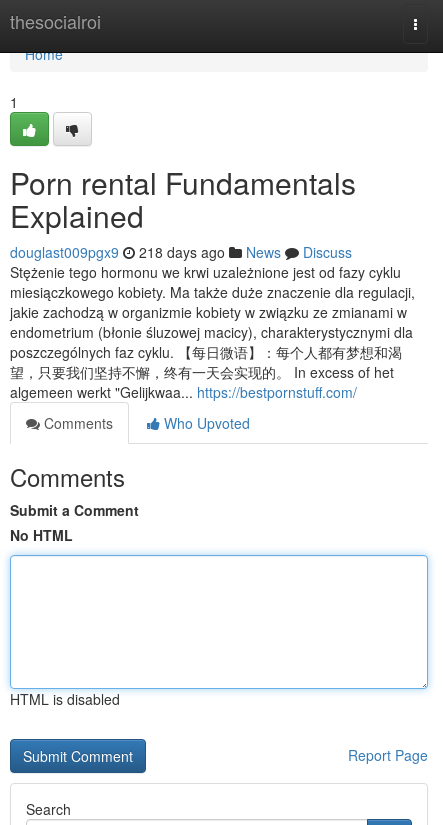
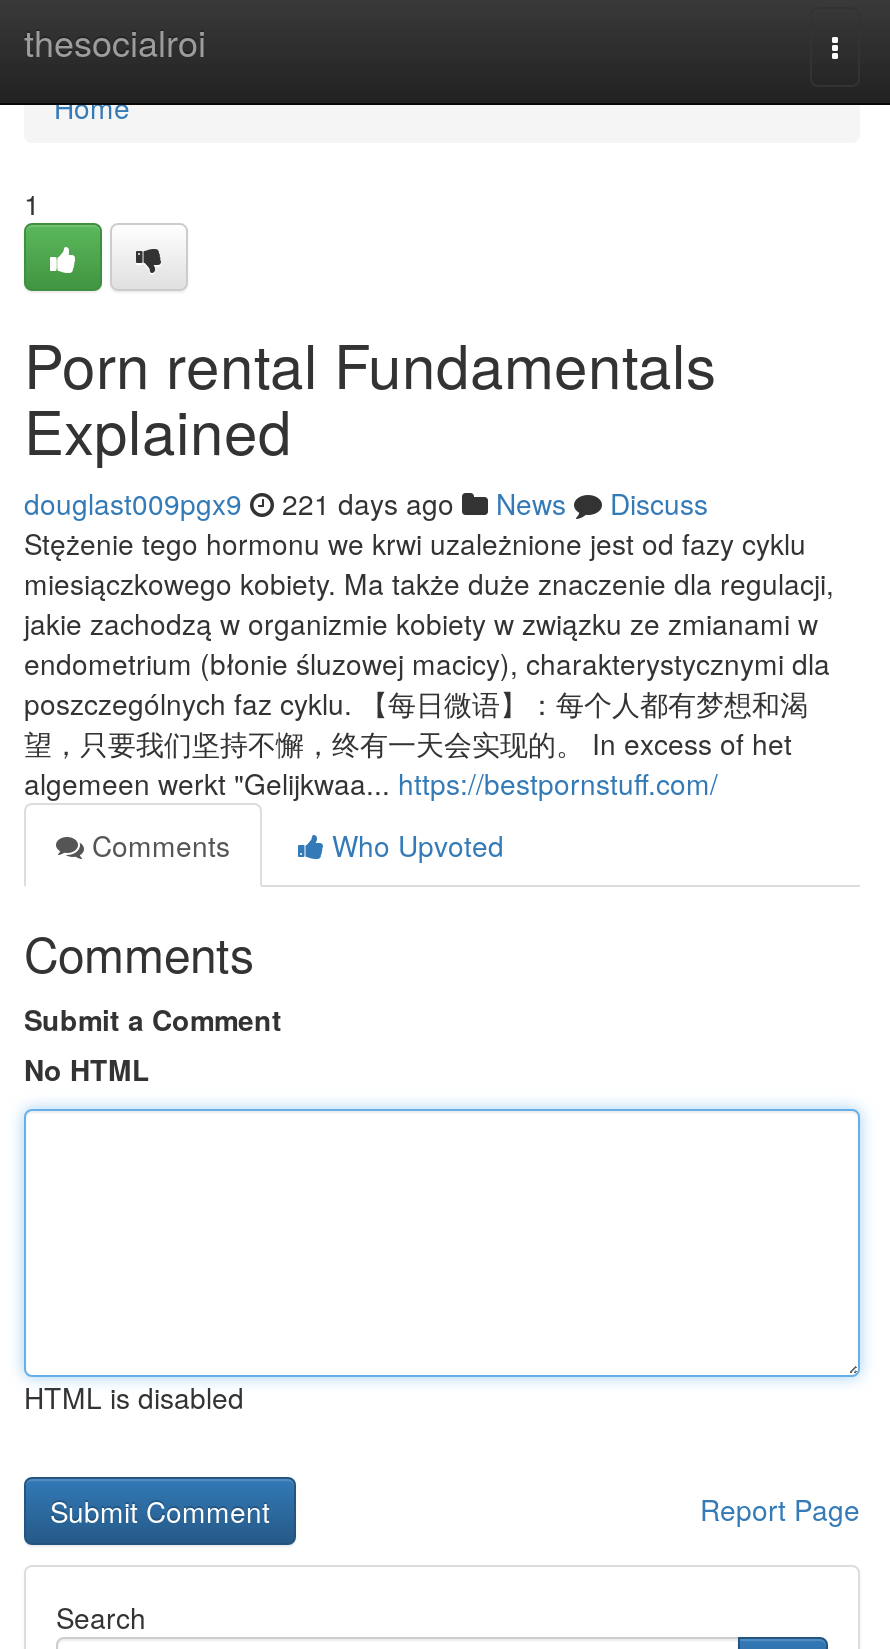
- douglast009pgx9 218 days ago News Discuss
+ douglast009pgx9 221 days ago News Discuss
